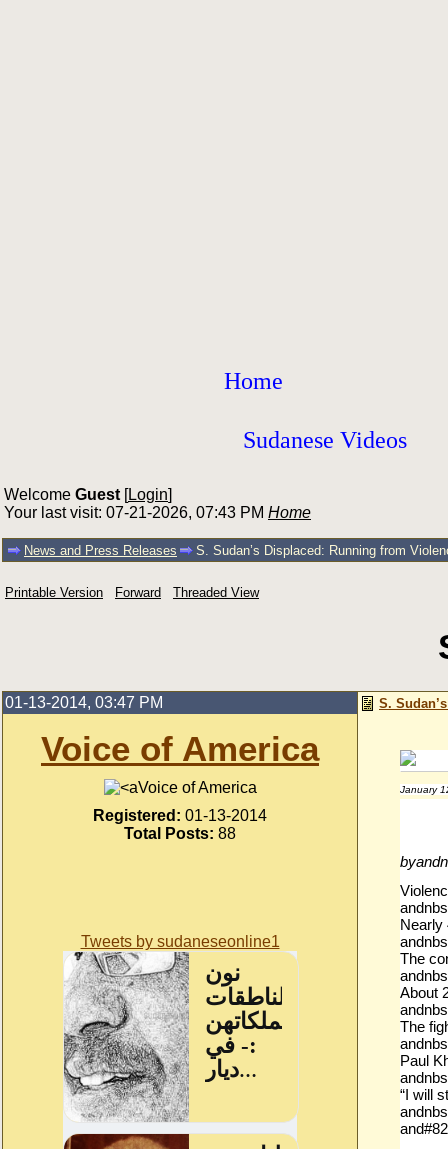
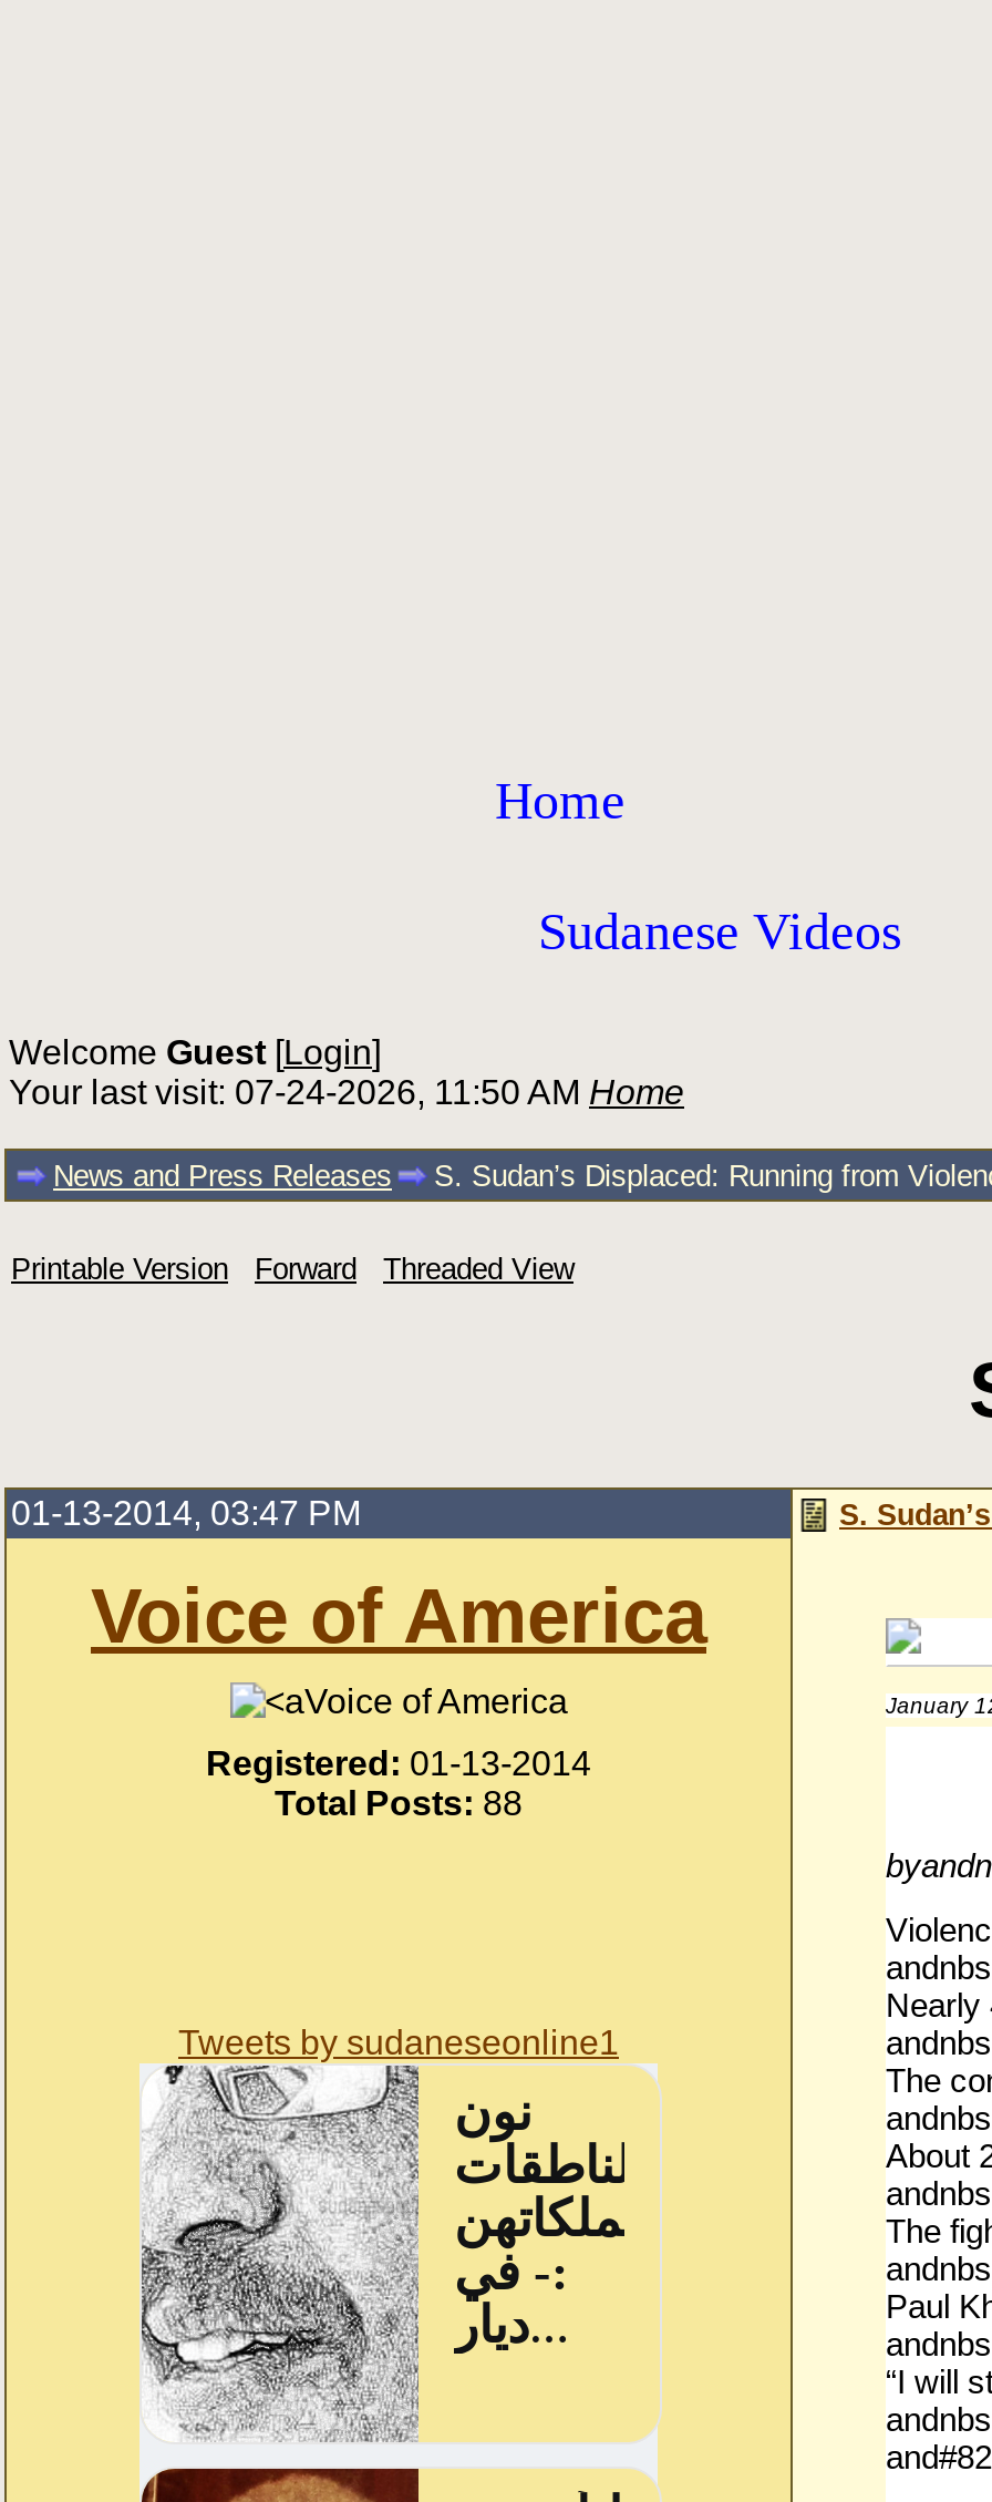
- Your last visit: 07-21-2026, 07:43 PM Home
+ Your last visit: 07-24-2026, 11:50 AM Home
